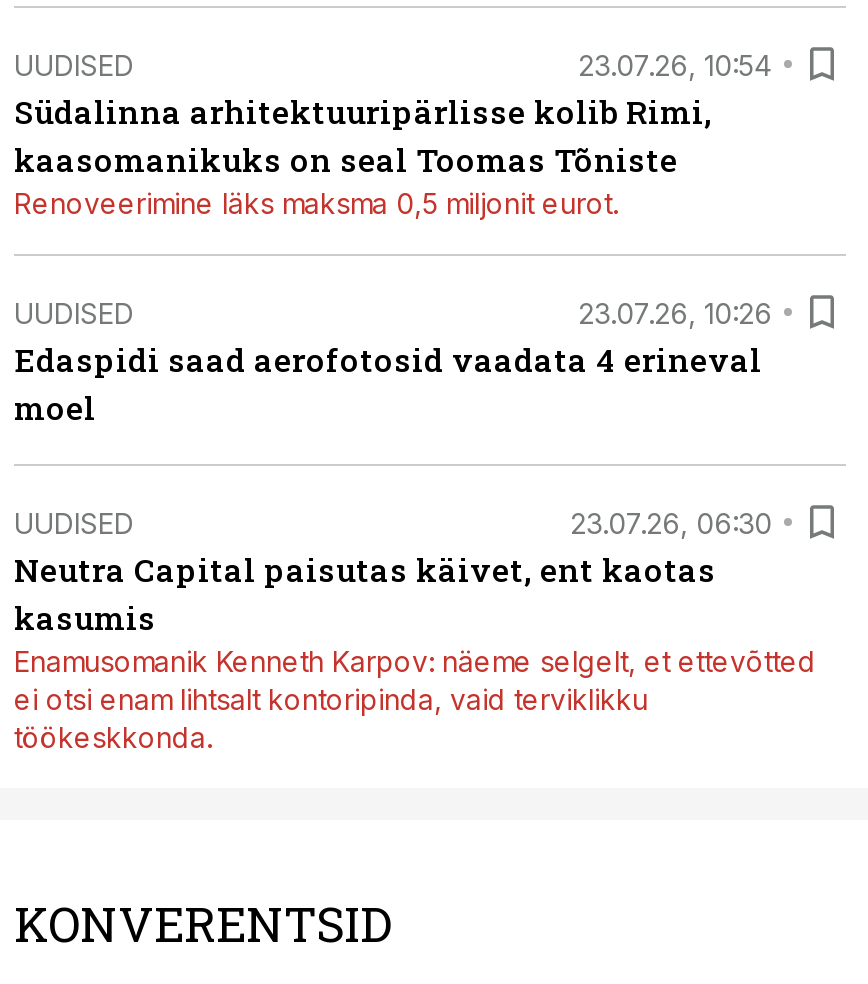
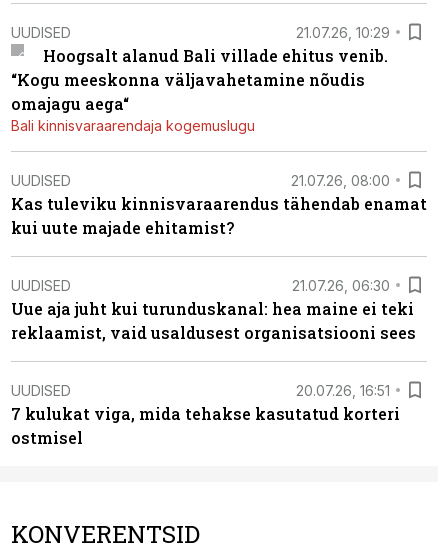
- 23.07.26, 10:54
- Südalinna arhitektuuripärlisse kolib Rimi,
- kaasomanikuks on seal Toomas Tõniste
- Renoveerimine läks maksma 0,5 miljonit eurot.
+ 21.07.26, 10:29
+ Hoogsalt alanud Bali villade ehitus venib.
+ “Kogu meeskonna väljavahetamine nõudis
+ omajagu aega“
+ Bali kinnisvaraarendaja kogemuslugu

- 23.07.26, 10:26
- Edaspidi saad aerofotosid vaadata 4 erineval
- moel
+ 21.07.26, 08:00
+ Kas tuleviku kinnisvaraarendus tähendab enamat
+ kui uute majade ehitamist?

- 23.07.26, 06:30
- Neutra Capital paisutas käivet, ent kaotas
- kasumis
- Enamusomanik Kenneth Karpov: näeme selgelt, et ettevõtted
- ei otsi enam lihtsalt kontoripinda, vaid terviklikku
- töökeskkonda.
+ 21.07.26, 06:30
+ Uue aja juht kui turunduskanal: hea maine ei teki
+ reklaamist, vaid usaldusest organisatsiooni sees
+ UUDISED
+ 20.07.26, 16:51
+ 7 kulukat viga, mida tehakse kasutatud korteri
+ ostmisel
